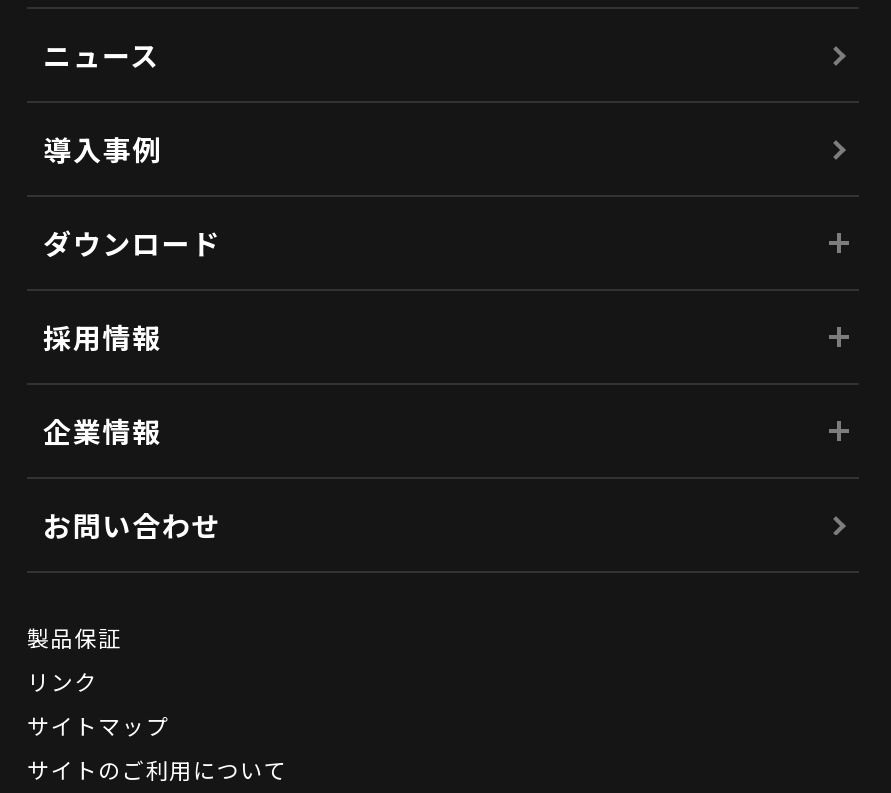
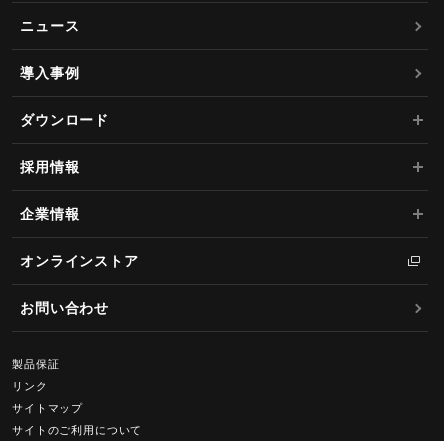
+ オンラインストア
